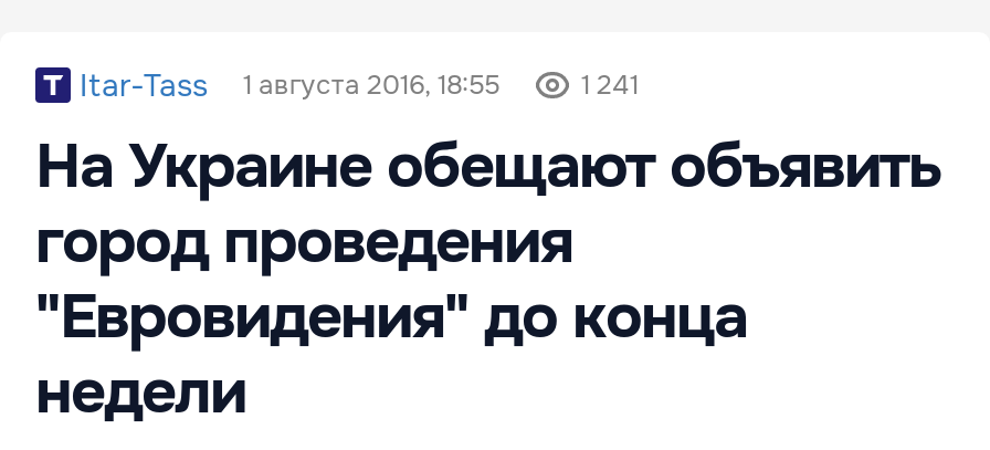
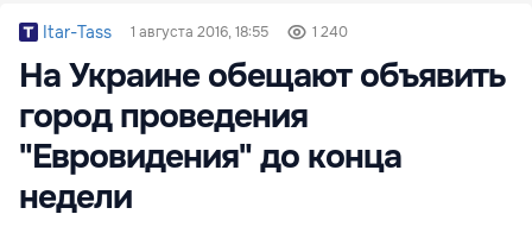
- 1 241
+ 1 240
